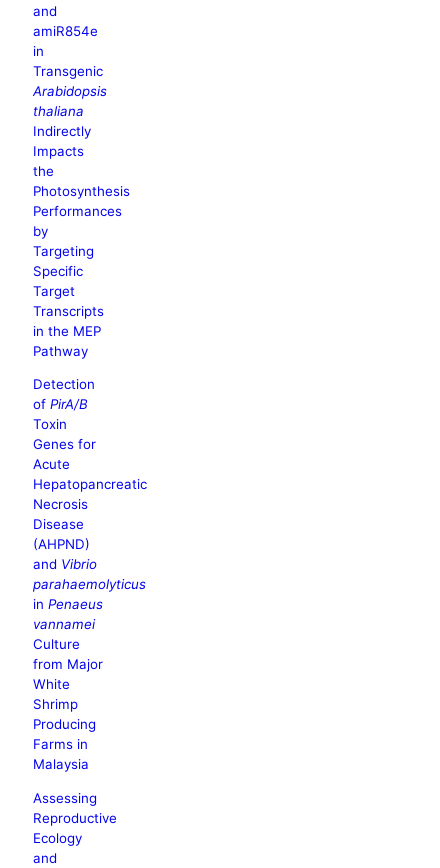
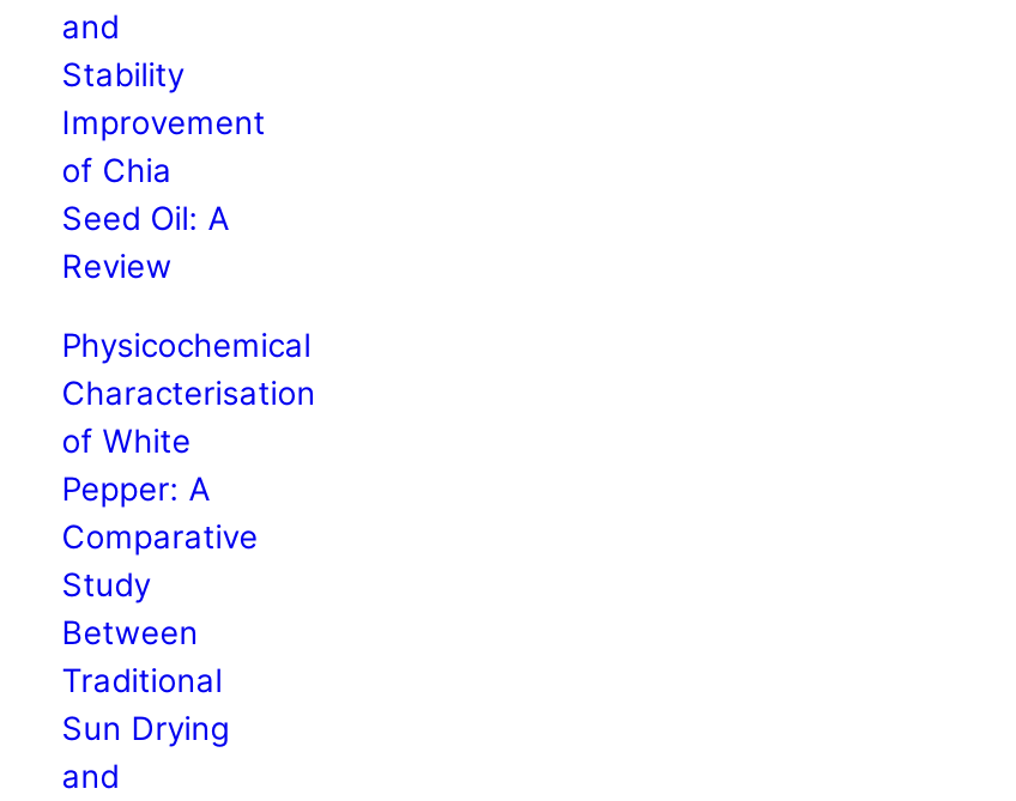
- amiR854e
- in
- Transgenic
- Arabidopsis
- thaliana
- Indirectly
- Impacts
- the
- Photosynthesis
- Performances
- by
- Targeting
- Specific
- Target
- Transcripts
- in the MEP
- Pathway
- Detection
- of PirA/B
- Toxin
- Genes for
- Acute
- Hepatopancreatic
- Necrosis
- Disease
- (AHPND)
- and Vibrio
- parahaemolyticus
- in Penaeus
- vannamei
- Culture
- from Major
- White
- Shrimp
- Producing
- Farms in
- Malaysia
- Assessing
- Reproductive
- Ecology
+ Stability
+ Improvement
+ of Chia
+ Seed Oil: A
+ Review
+ Physicochemical
+ Characterisation
+ of White
+ Pepper: A
+ Comparative
+ Study
+ Between
+ Traditional
+ Sun Drying
